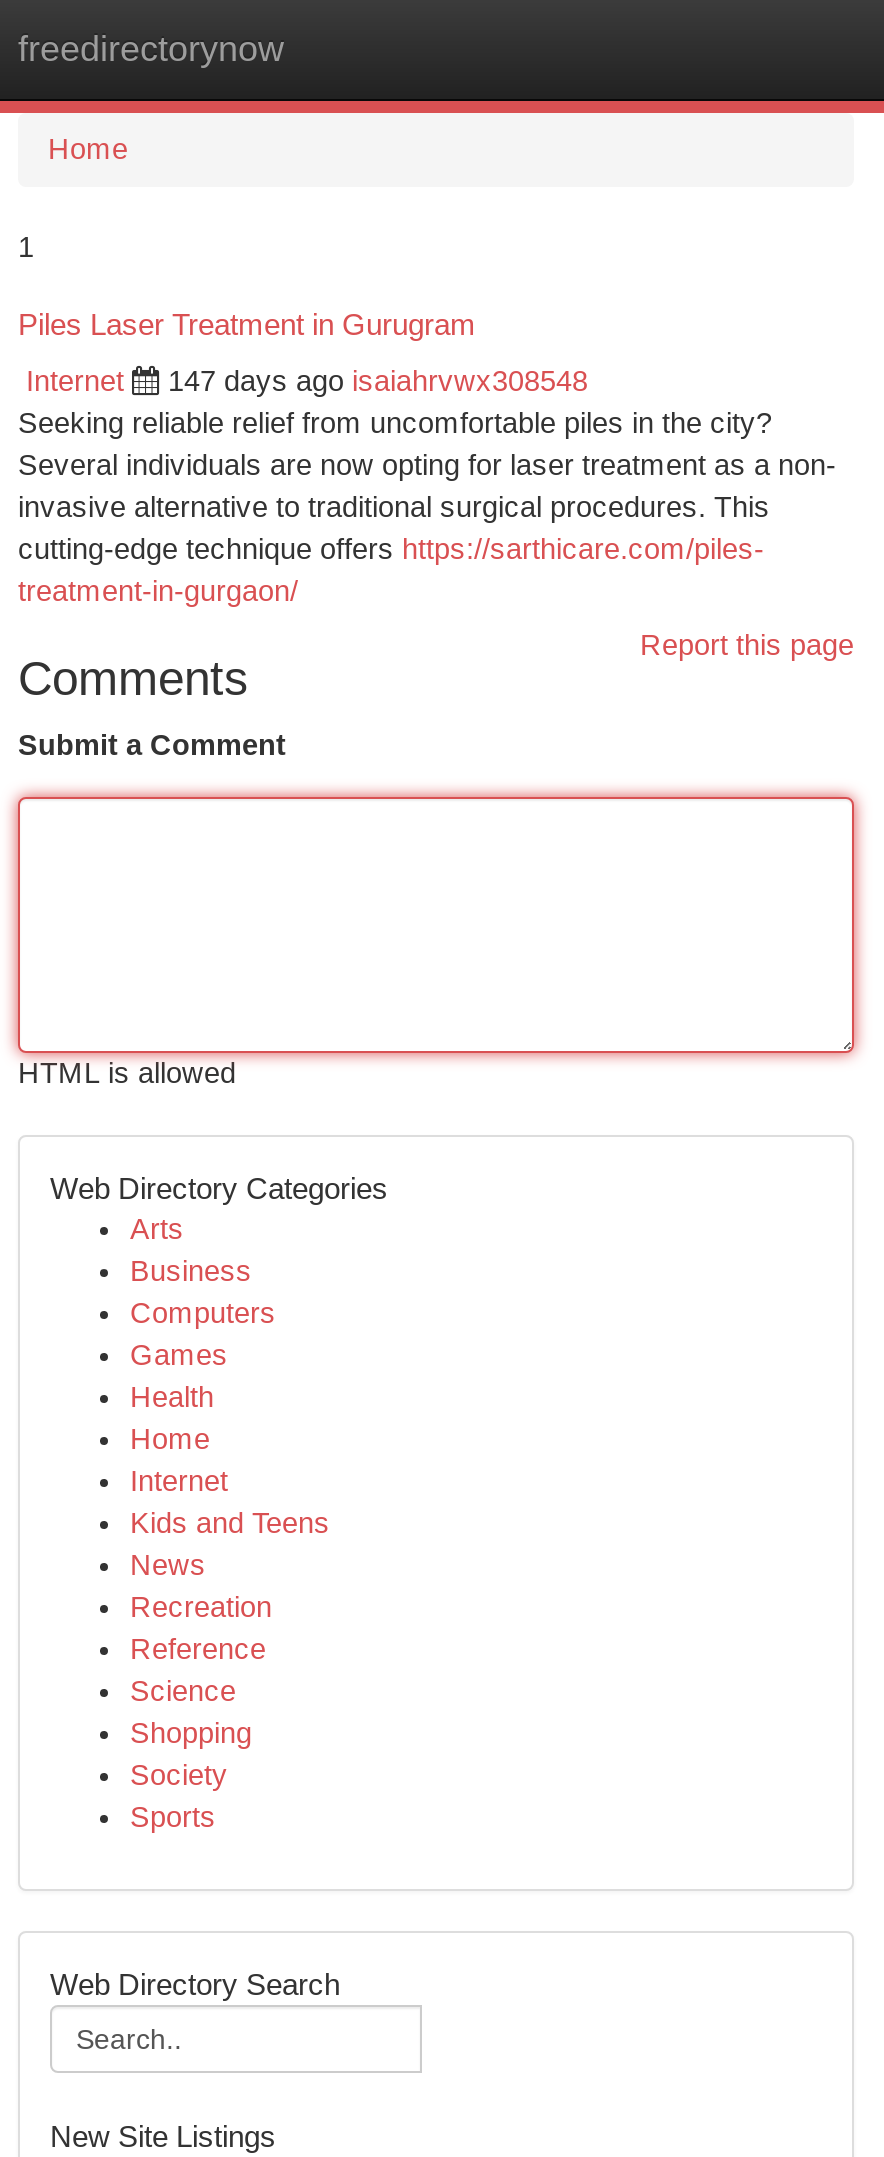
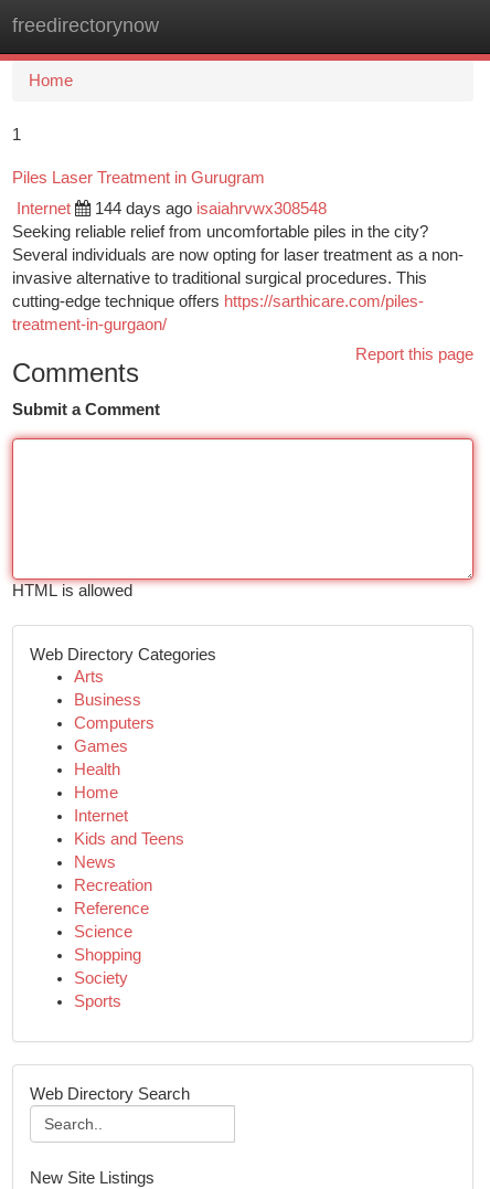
- 147 days ago isaiahrvwx308548
+ 144 days ago isaiahrvwx308548
